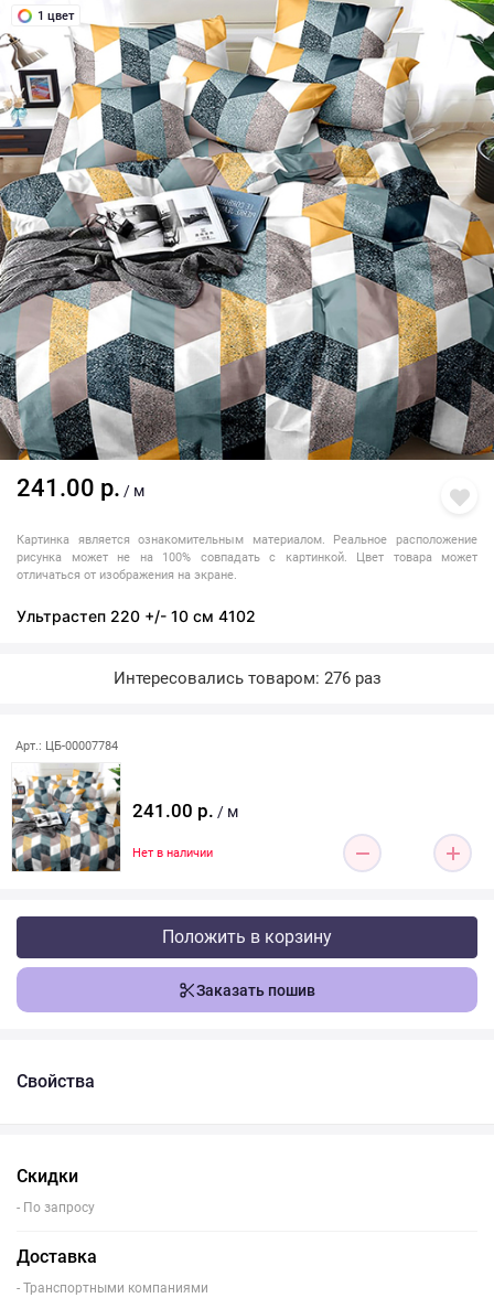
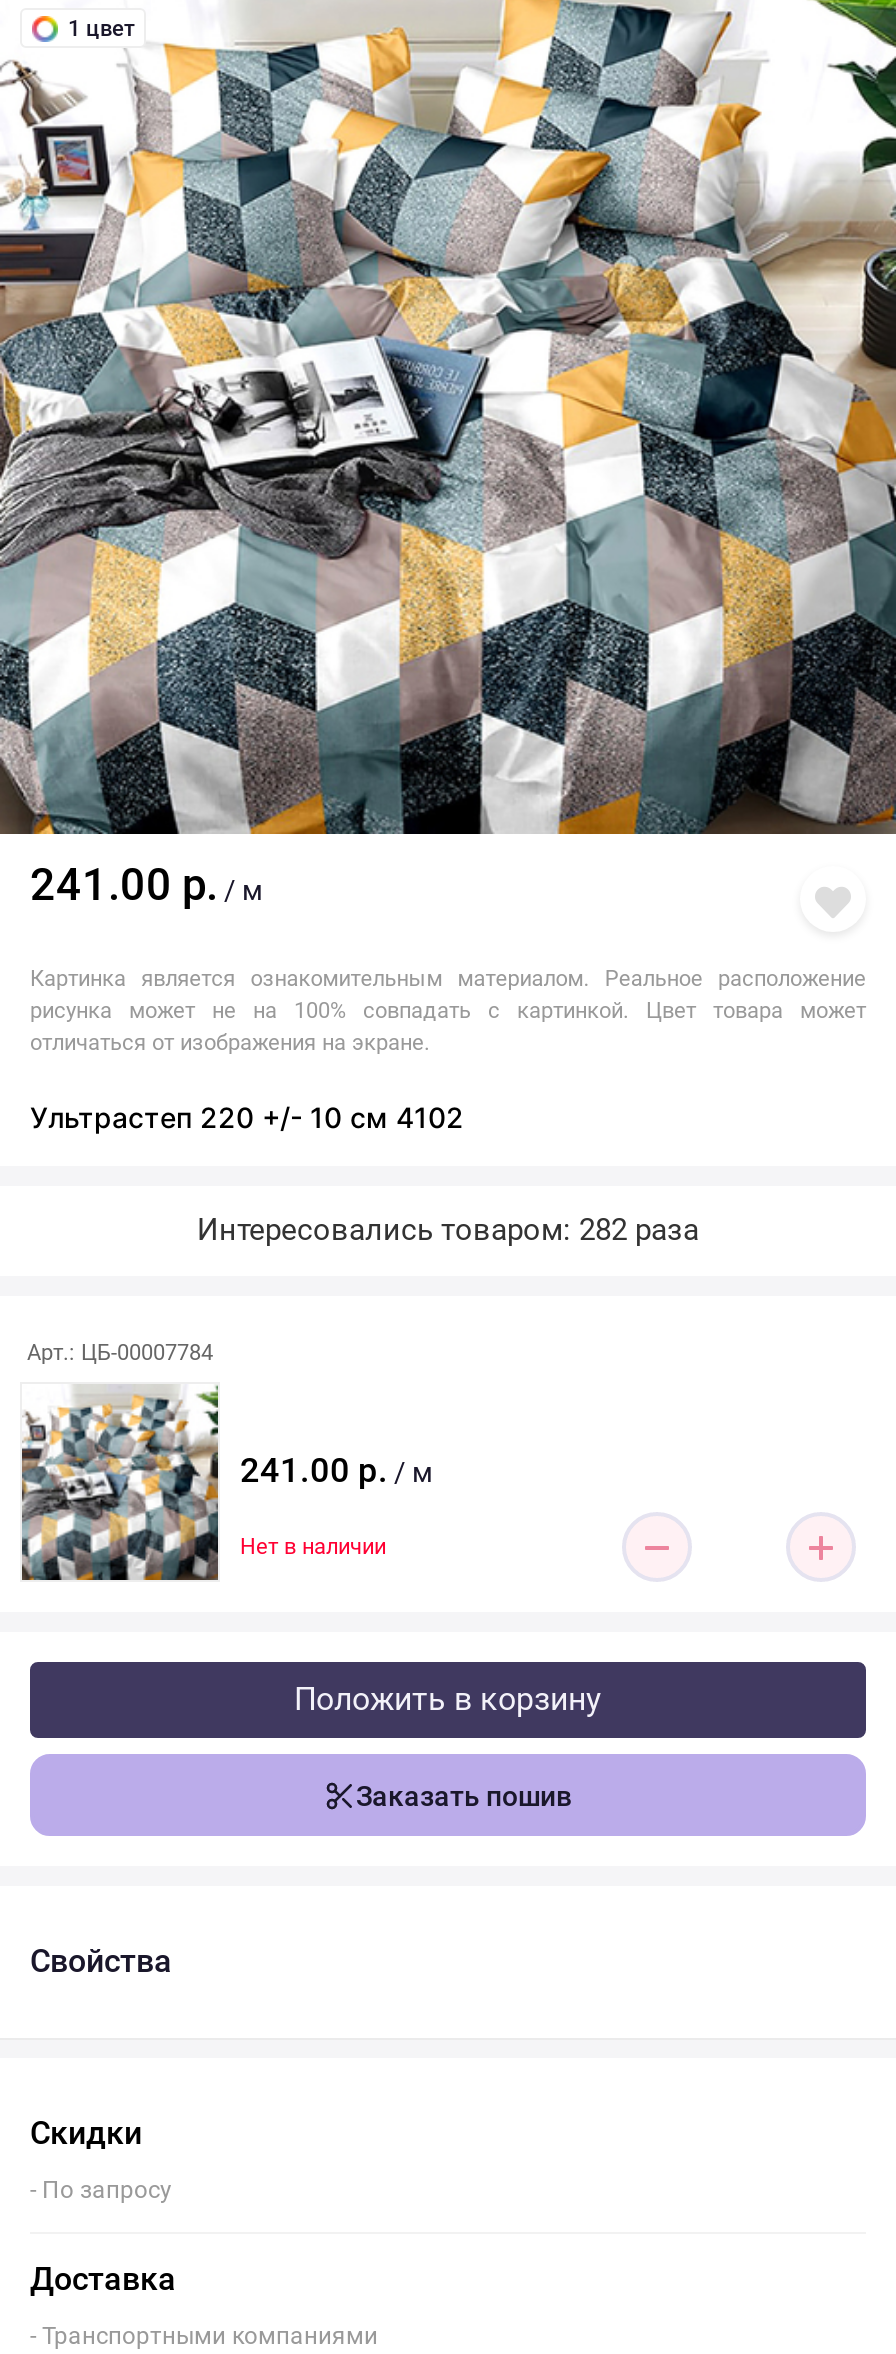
- Интересовались товаром: 276 раз
+ Интересовались товаром: 282 раза
